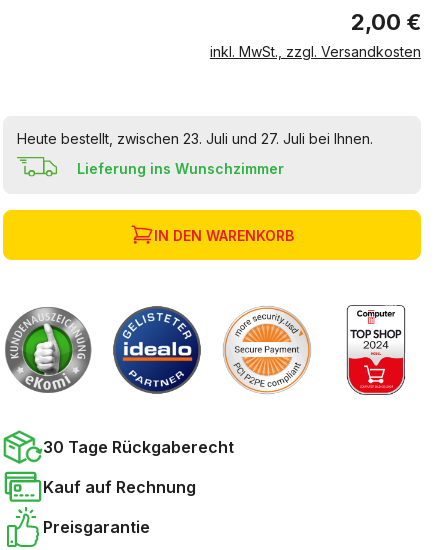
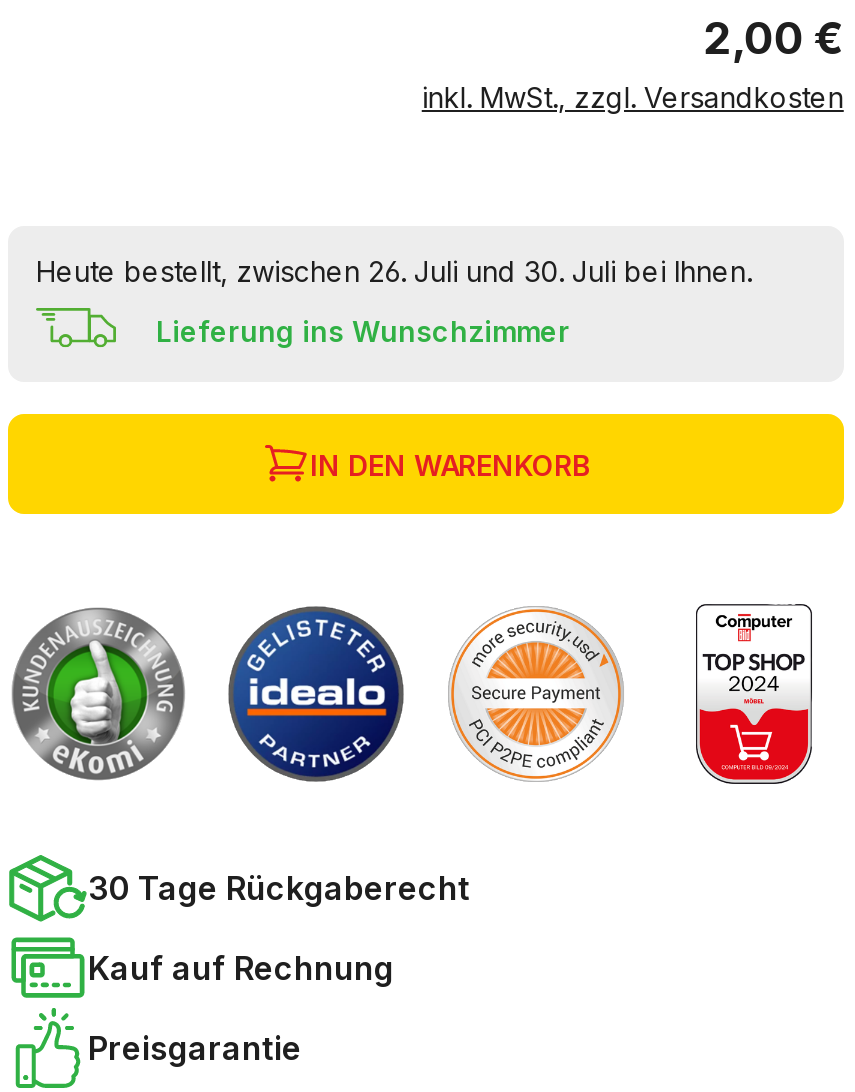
- Heute bestellt, zwischen 23. Juli und 27. Juli bei Ihnen.
+ Heute bestellt, zwischen 26. Juli und 30. Juli bei Ihnen.
